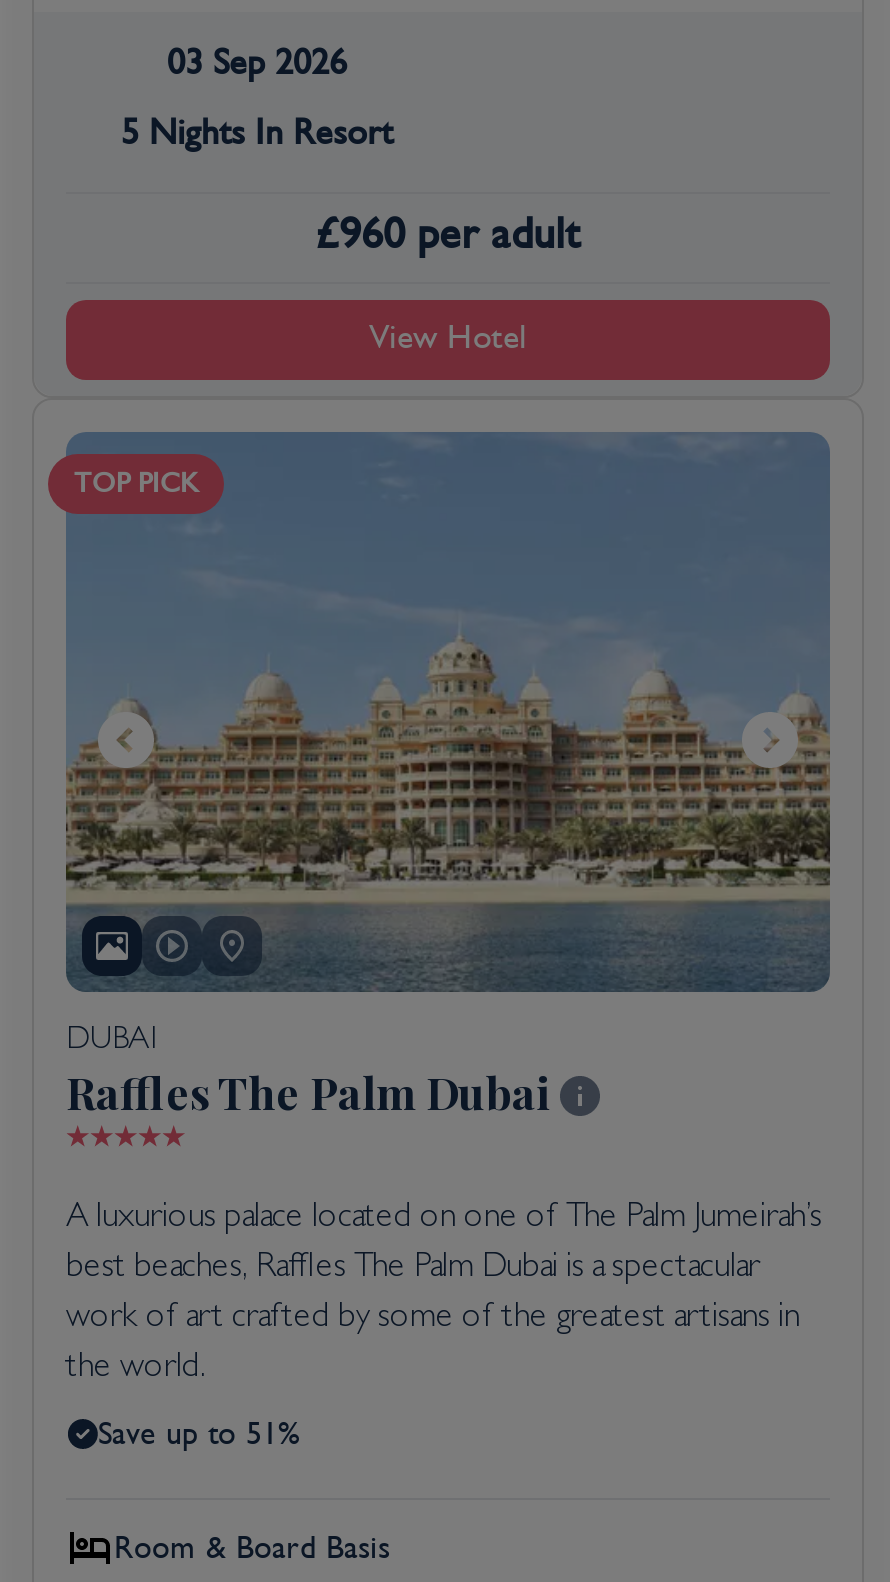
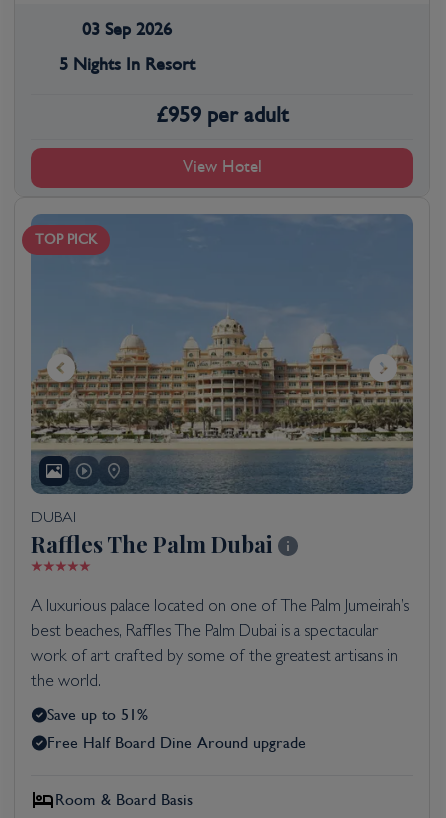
- £960 per adult
+ £959 per adult

+ Free Half Board Dine Around upgrade
